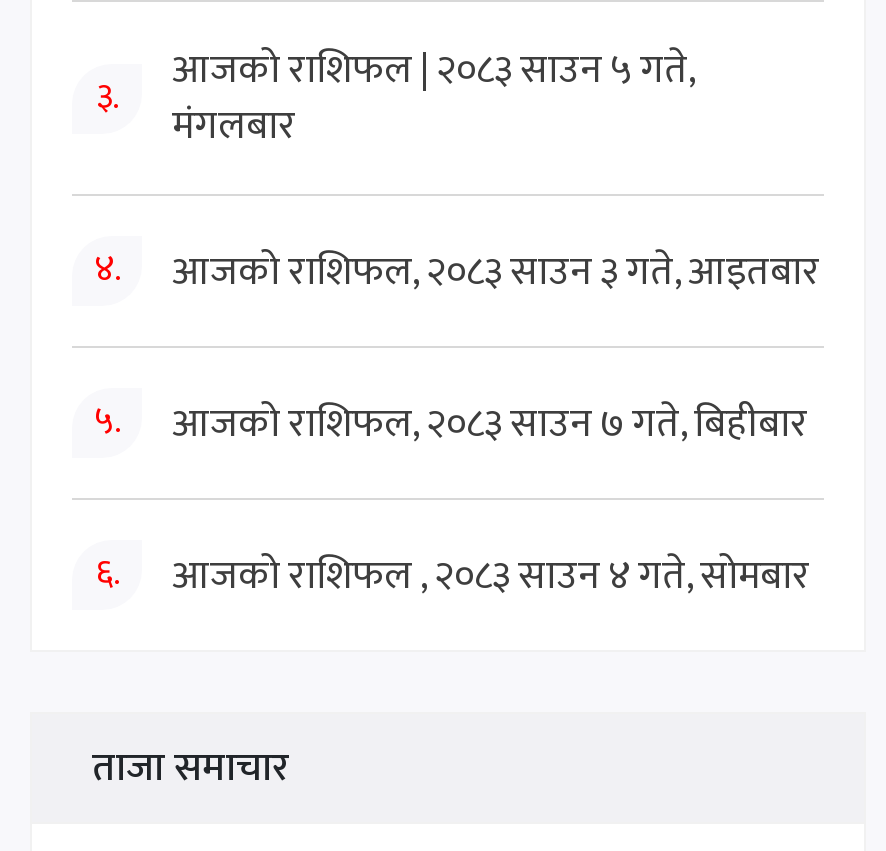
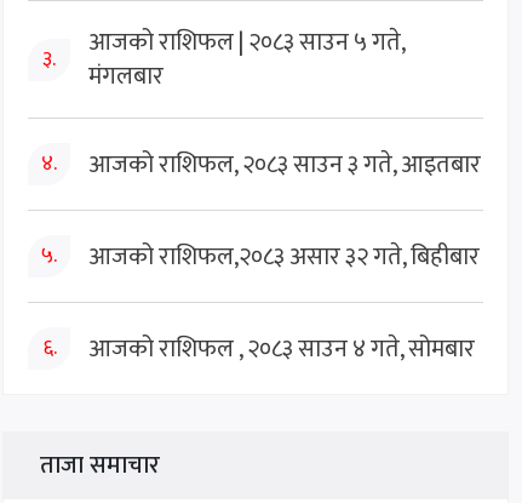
- आजको राशिफल, २०८३ साउन ७ गते, बिहीबार
+ आजको राशिफल,२०८३ असार ३२ गते, बिहीबार
